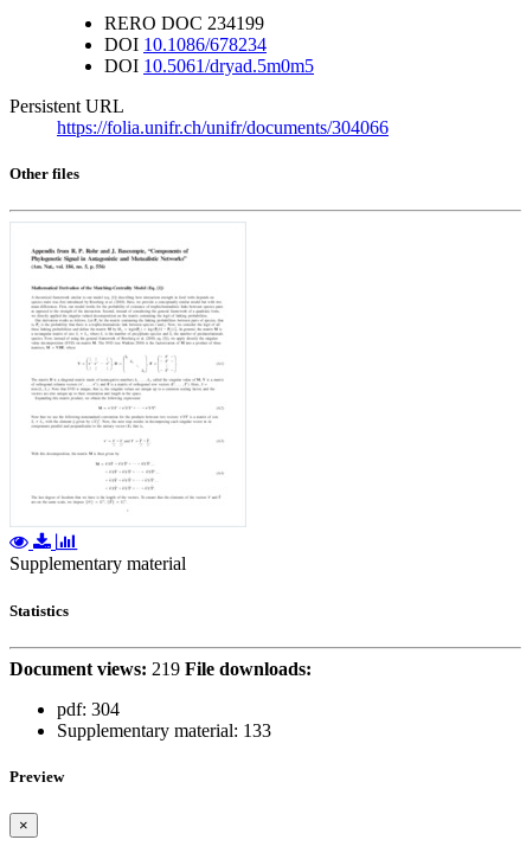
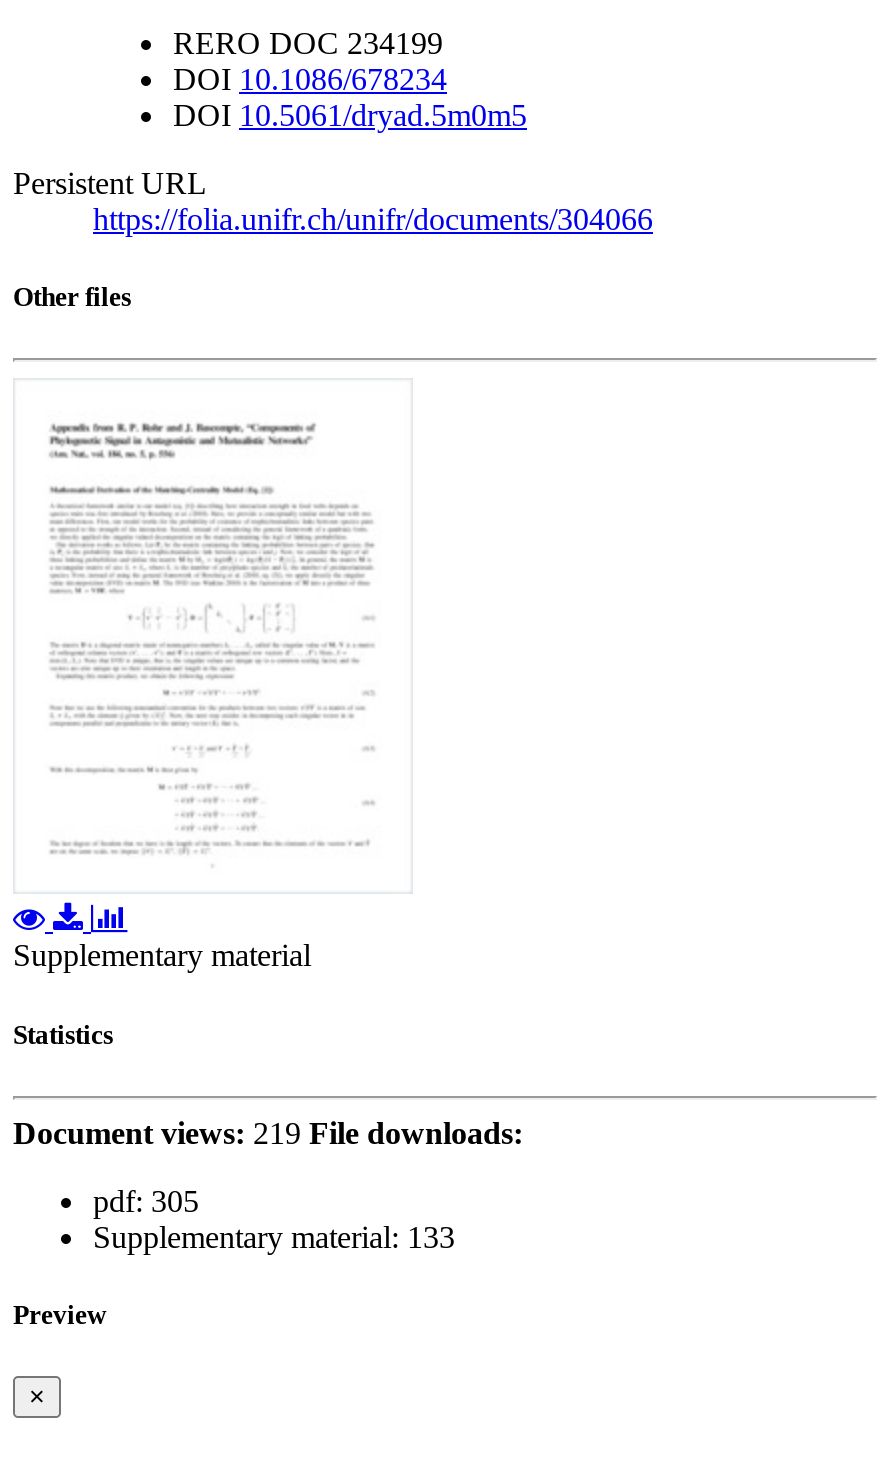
- pdf: 304
+ pdf: 305
